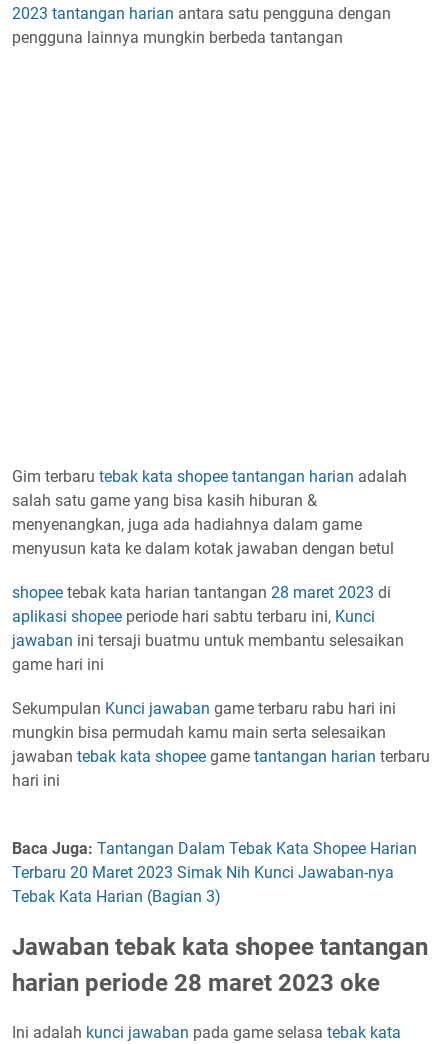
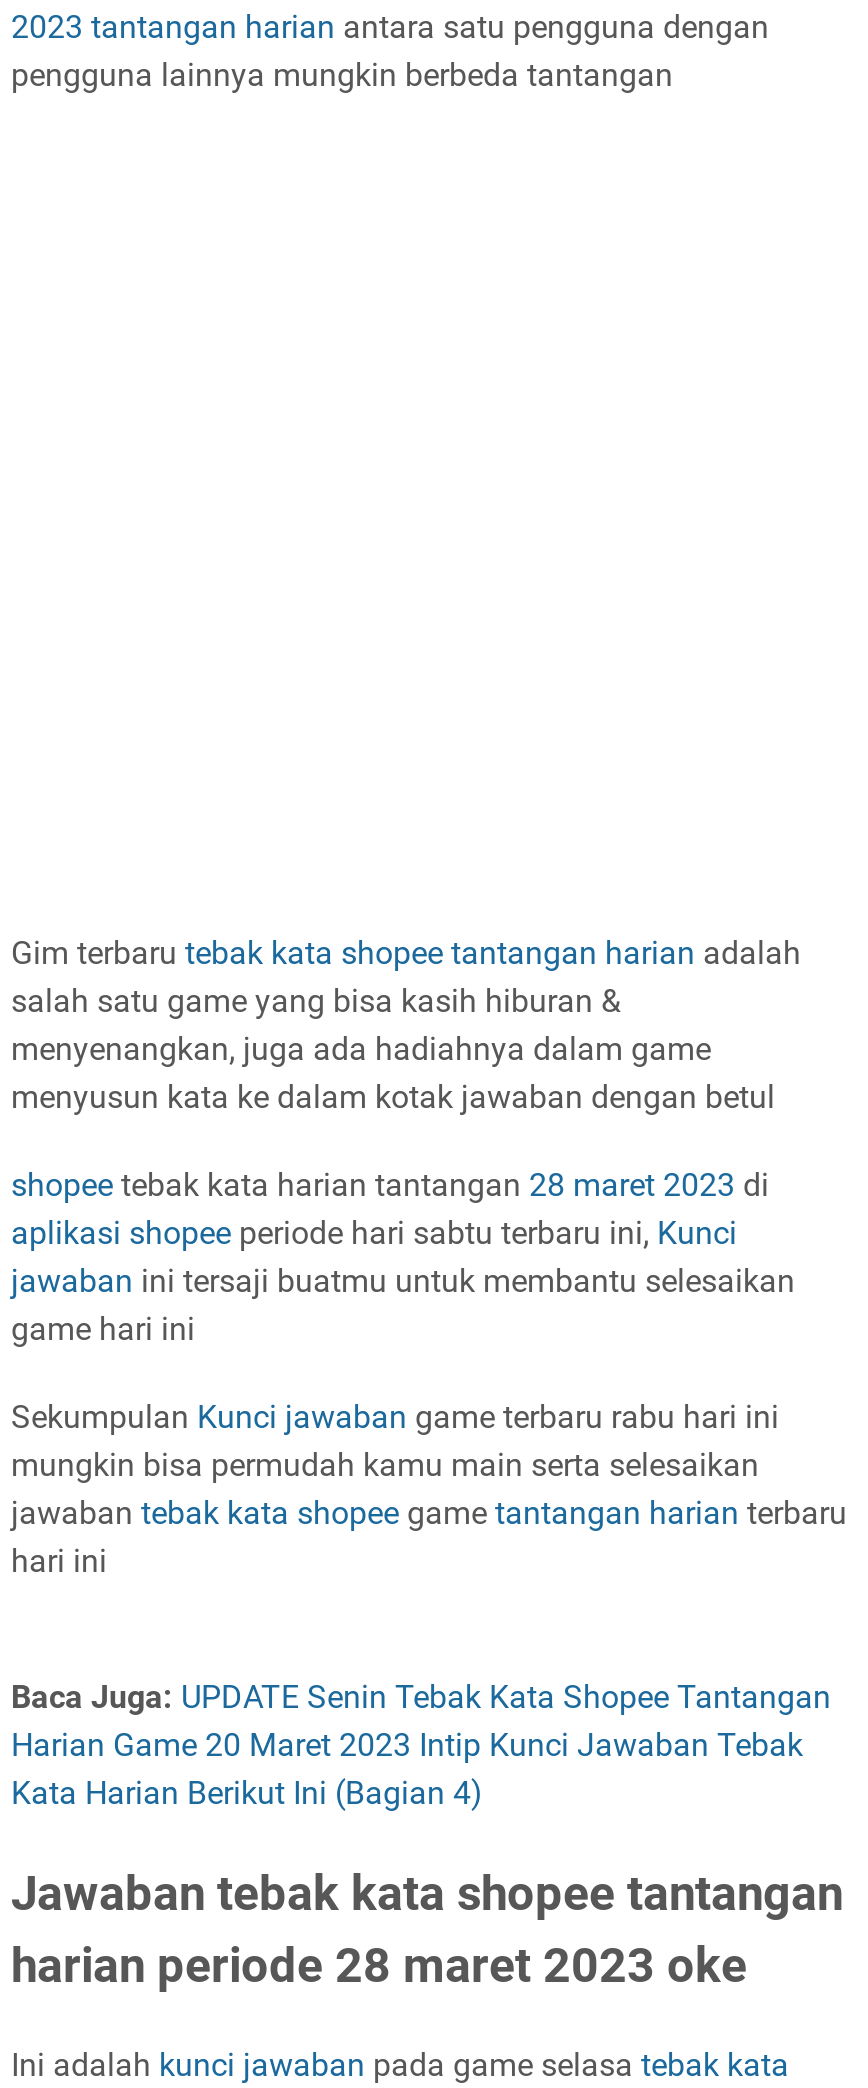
- Baca Juga: Tantangan Dalam Tebak Kata Shopee Harian
- Terbaru 20 Maret 2023 Simak Nih Kunci Jawaban-nya
- Tebak Kata Harian (Bagian 3)
+ Baca Juga: UPDATE Senin Tebak Kata Shopee Tantangan
+ Harian Game 20 Maret 2023 Intip Kunci Jawaban Tebak
+ Kata Harian Berikut Ini (Bagian 4)
